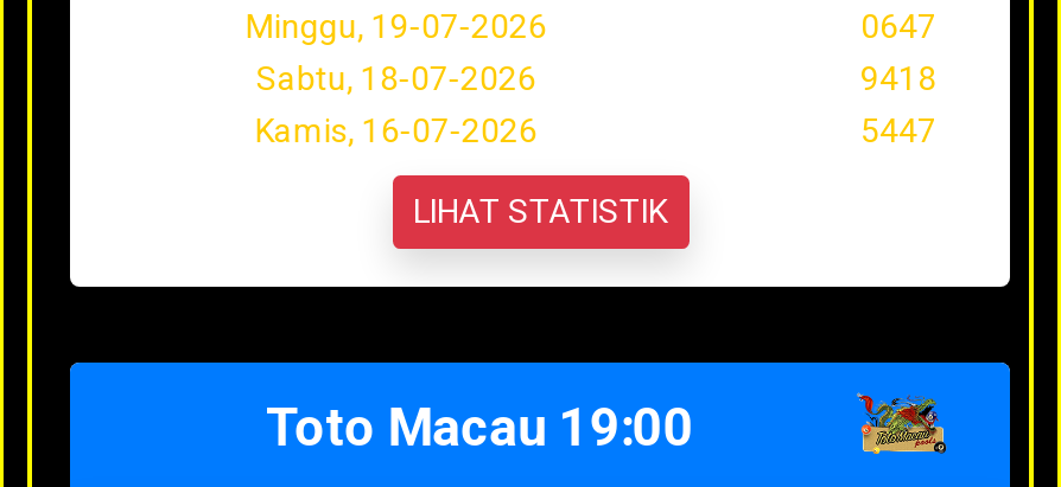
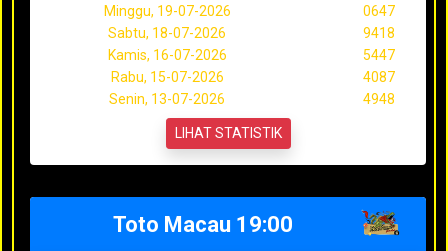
+ Rabu, 15-07-2026
+ 4087
+ Senin, 13-07-2026
+ 4948
